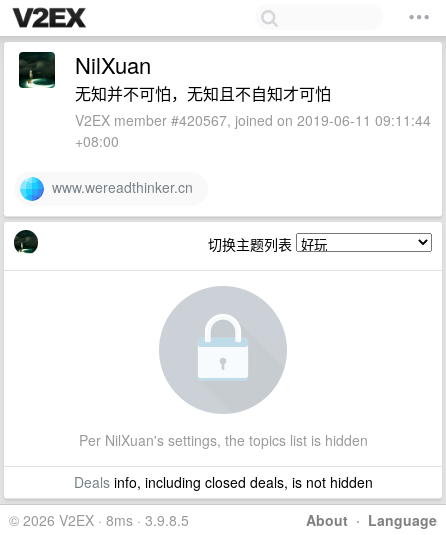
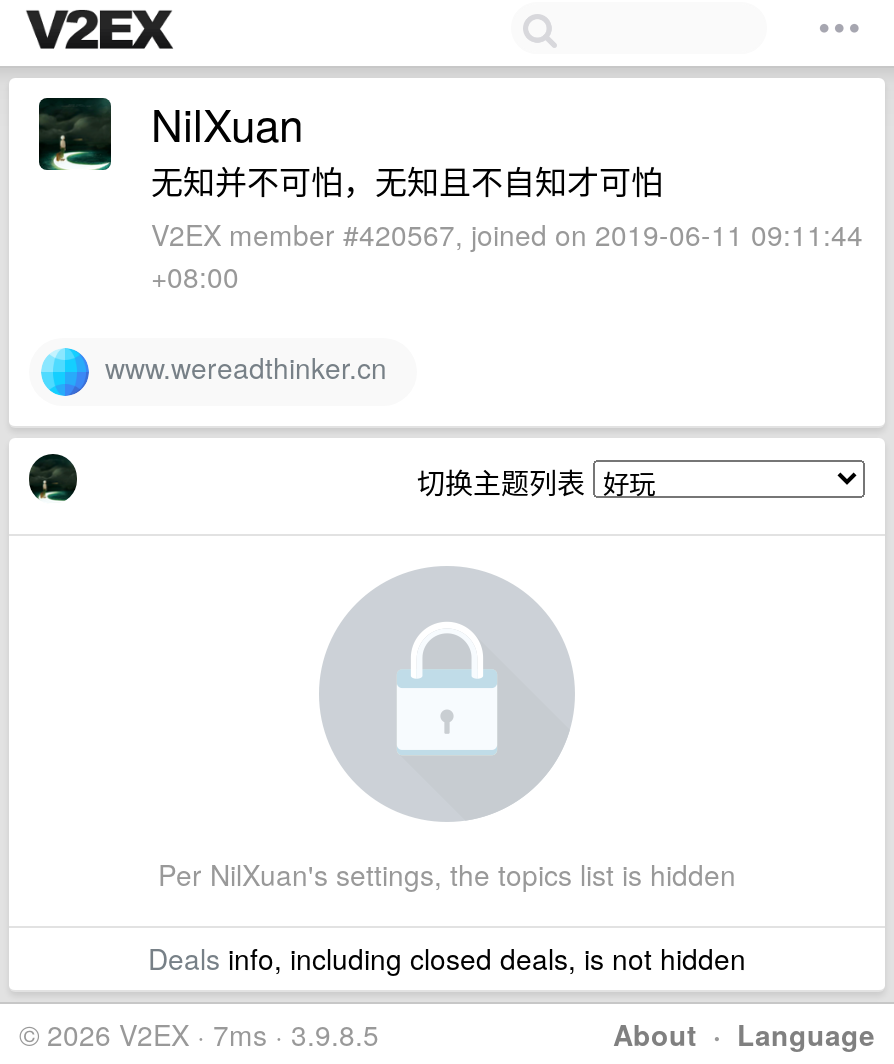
- © 2026 V2EX · 8ms · 3.9.8.5
+ © 2026 V2EX · 7ms · 3.9.8.5
